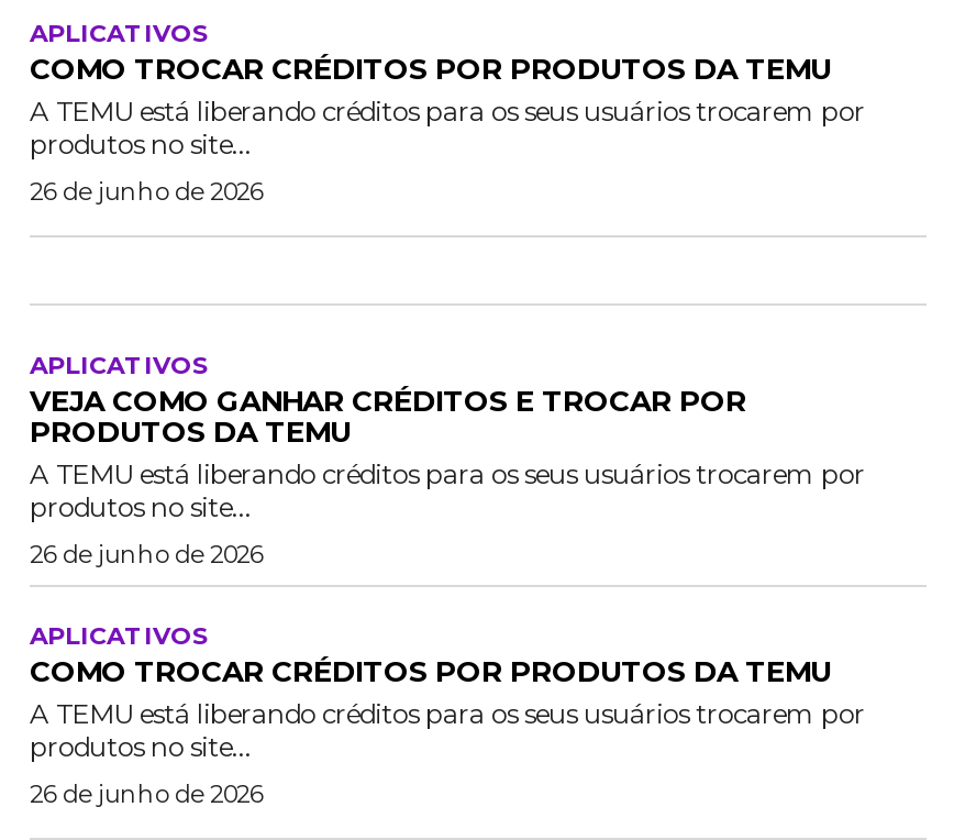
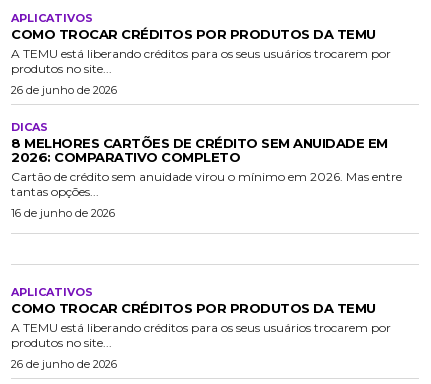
- APLICATIVOS
- VEJA COMO GANHAR CRÉDITOS E TROCAR POR
- PRODUTOS DA TEMU
- A TEMU está liberando créditos para os seus usuários trocarem por
- produtos no site...
+ DICAS
+ 8 MELHORES CARTÕES DE CRÉDITO SEM ANUIDADE EM
+ 2026: COMPARATIVO COMPLETO
+ Cartão de crédito sem anuidade virou o mínimo em 2026. Mas entre
+ tantas opções...

- 26 de junho de 2026
+ 16 de junho de 2026
